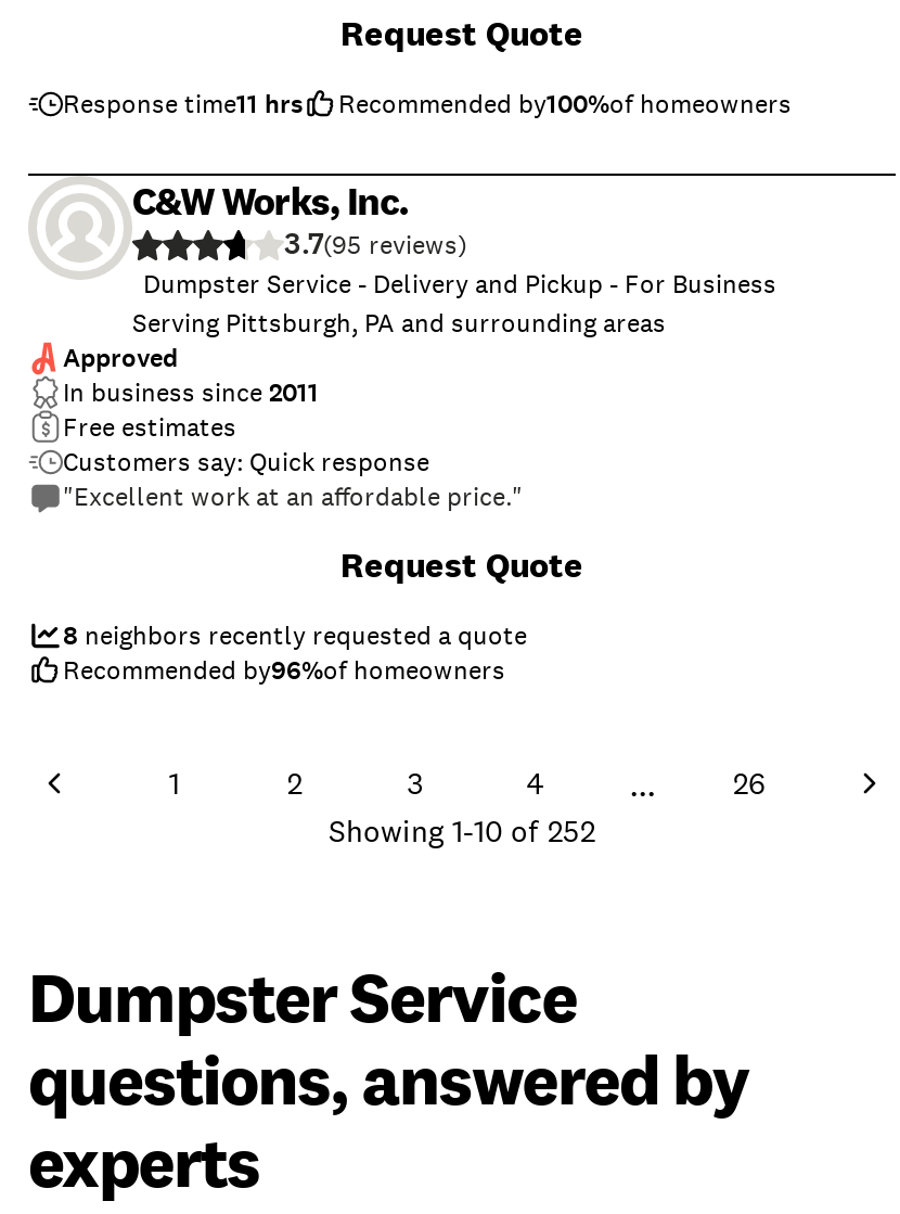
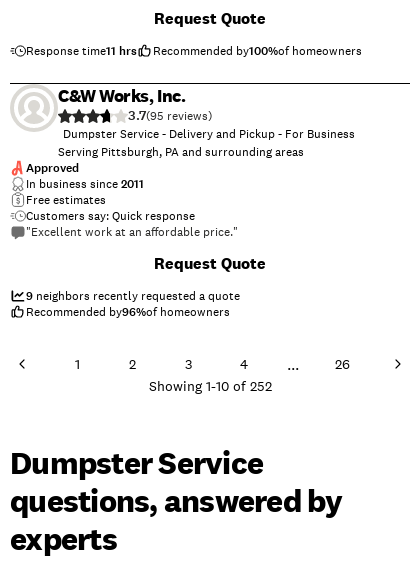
- 8 neighbors recently requested a quote
+ 9 neighbors recently requested a quote
